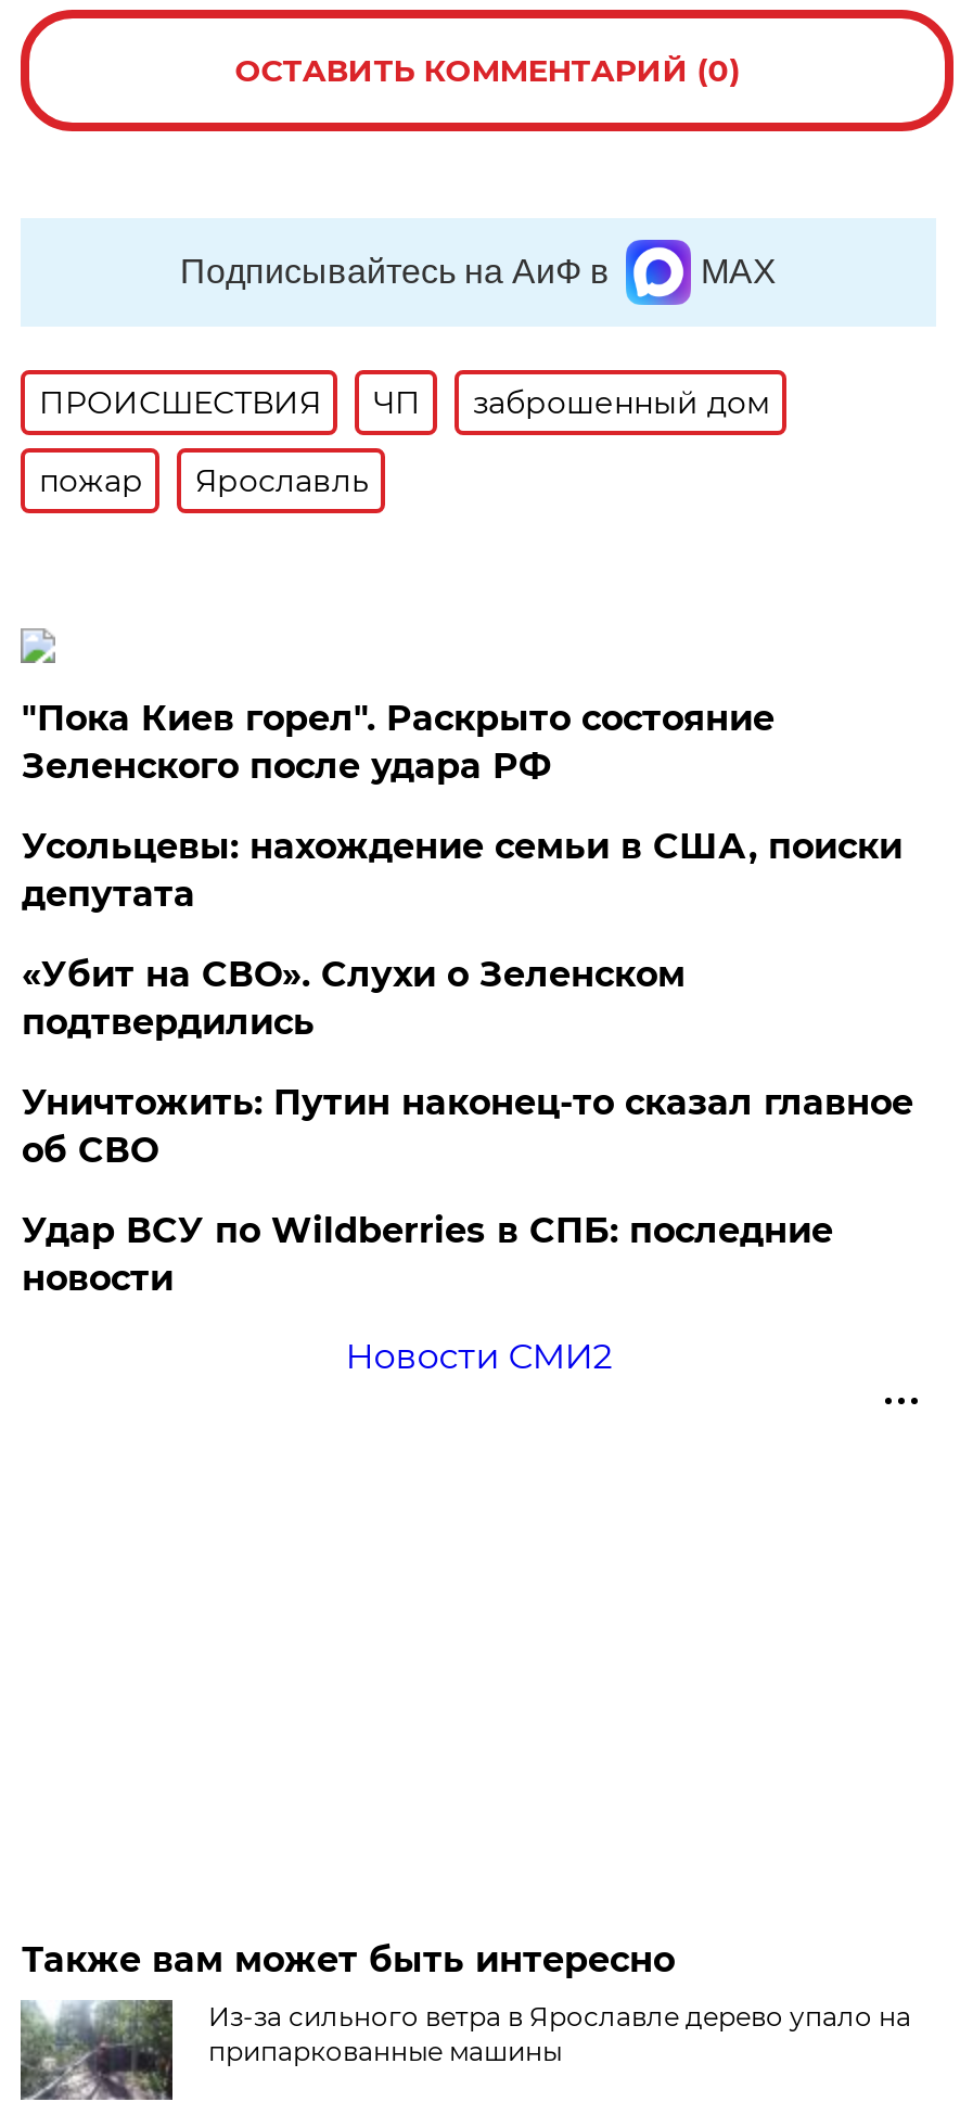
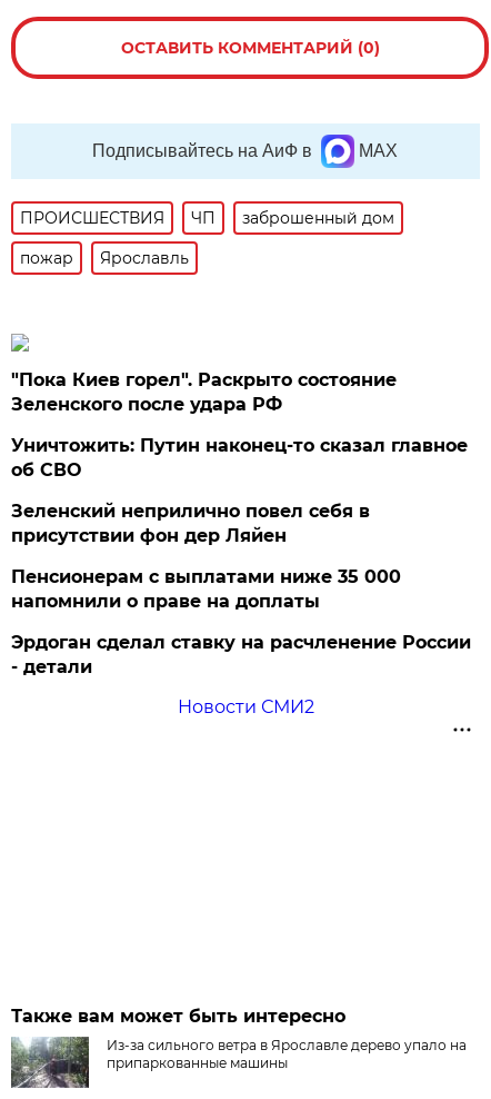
- Усольцевы: нахождение семьи в США, поиски
- депутата
- «Убит на СВО». Слухи о Зеленском
- подтвердились

moved up: Уничтожить: Путин наконец-то сказал главное | об СВО

- Удар ВСУ по Wildberries в СПБ: последние
- новости
+ Зеленский неприлично повел cебя в
+ присутствии фон дер Ляйен
+ Пенсионерам с выплатами ниже 35 000
+ напомнили о праве на доплаты
+ Эрдоган сделал ставку на расчленение России
+ - детали
